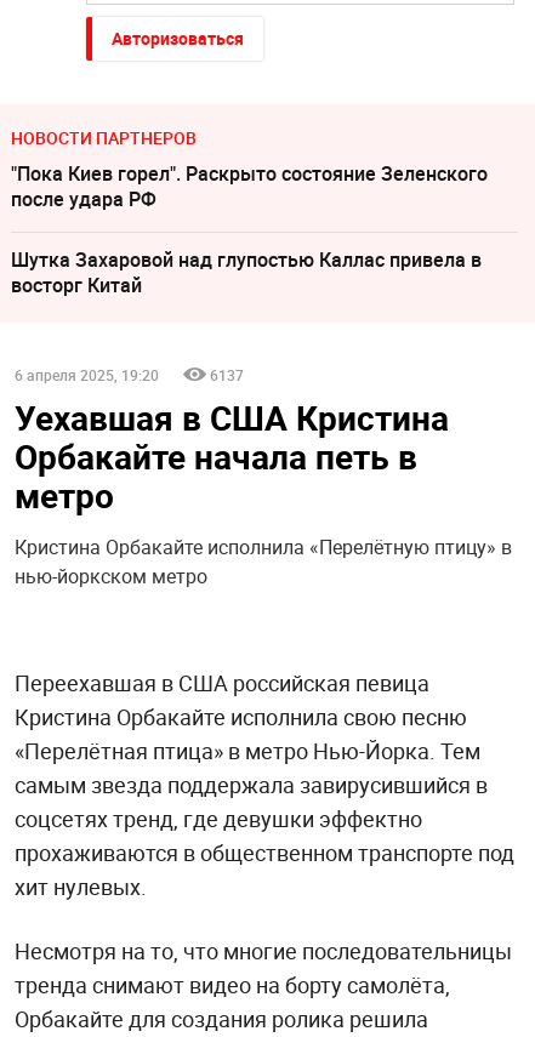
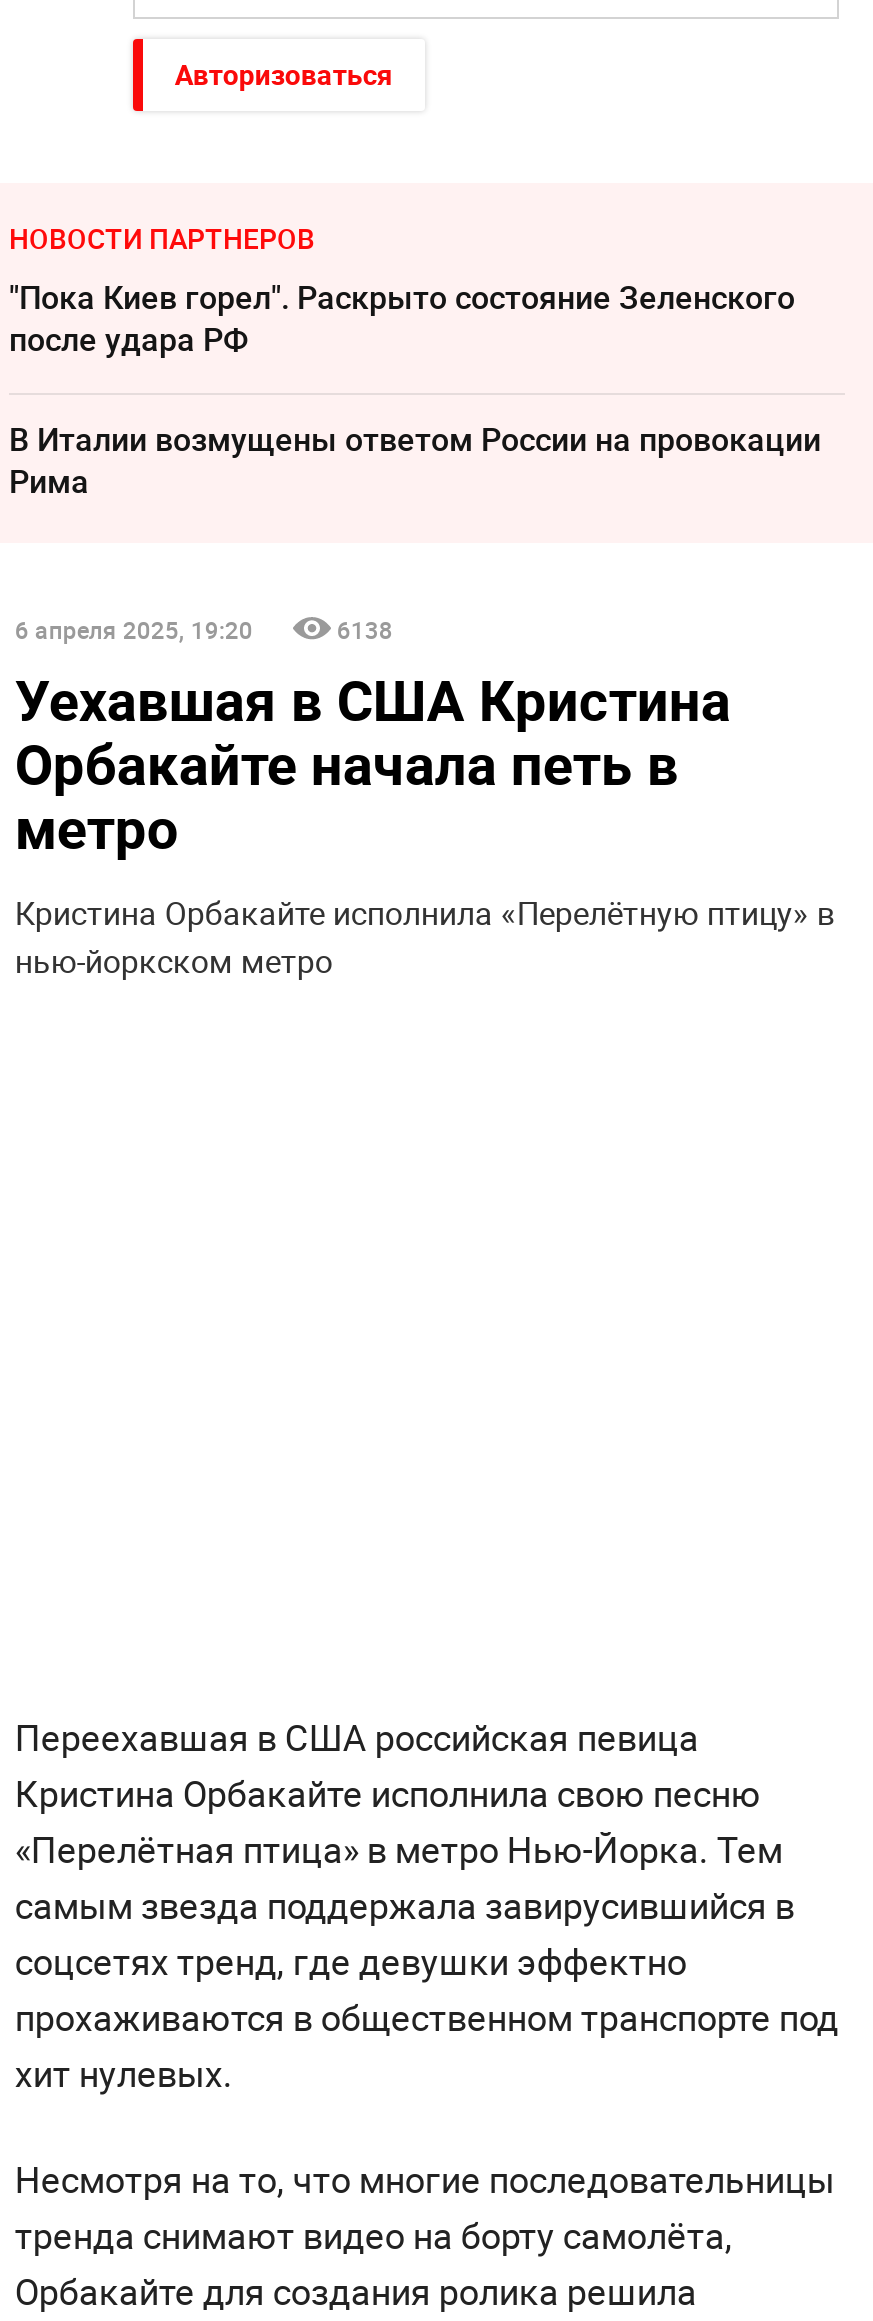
- Шутка Захаровой над глупостью Каллас привела в
- восторг Китай
+ В Италии возмущены ответом России на провокации
+ Рима

- 6137
+ 6138
